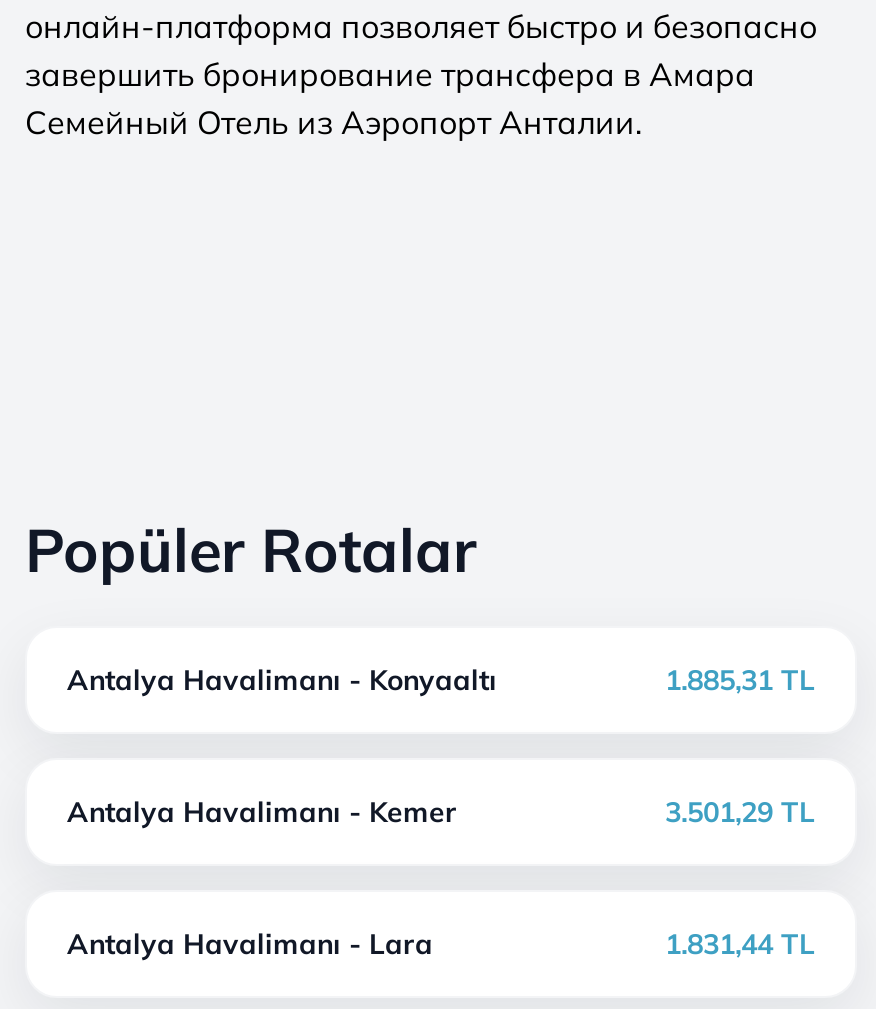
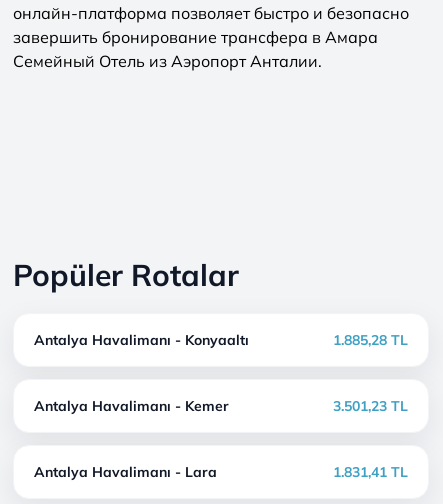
- 1.885,31 TL
+ 1.885,28 TL

- 3.501,29 TL
+ 3.501,23 TL

- 1.831,44 TL
+ 1.831,41 TL
